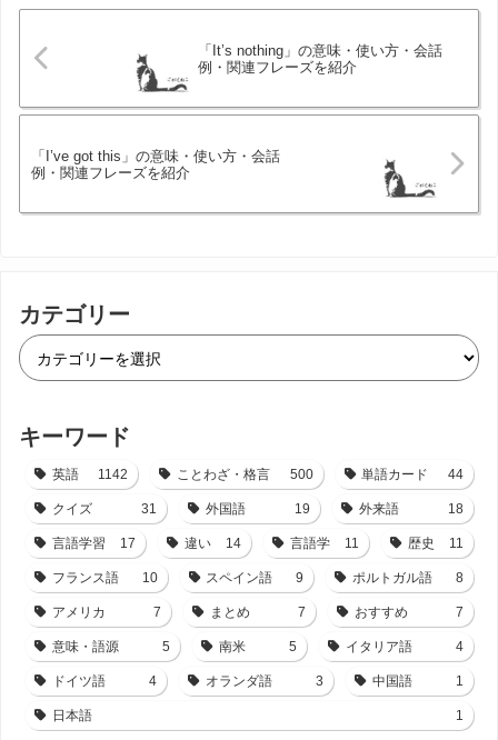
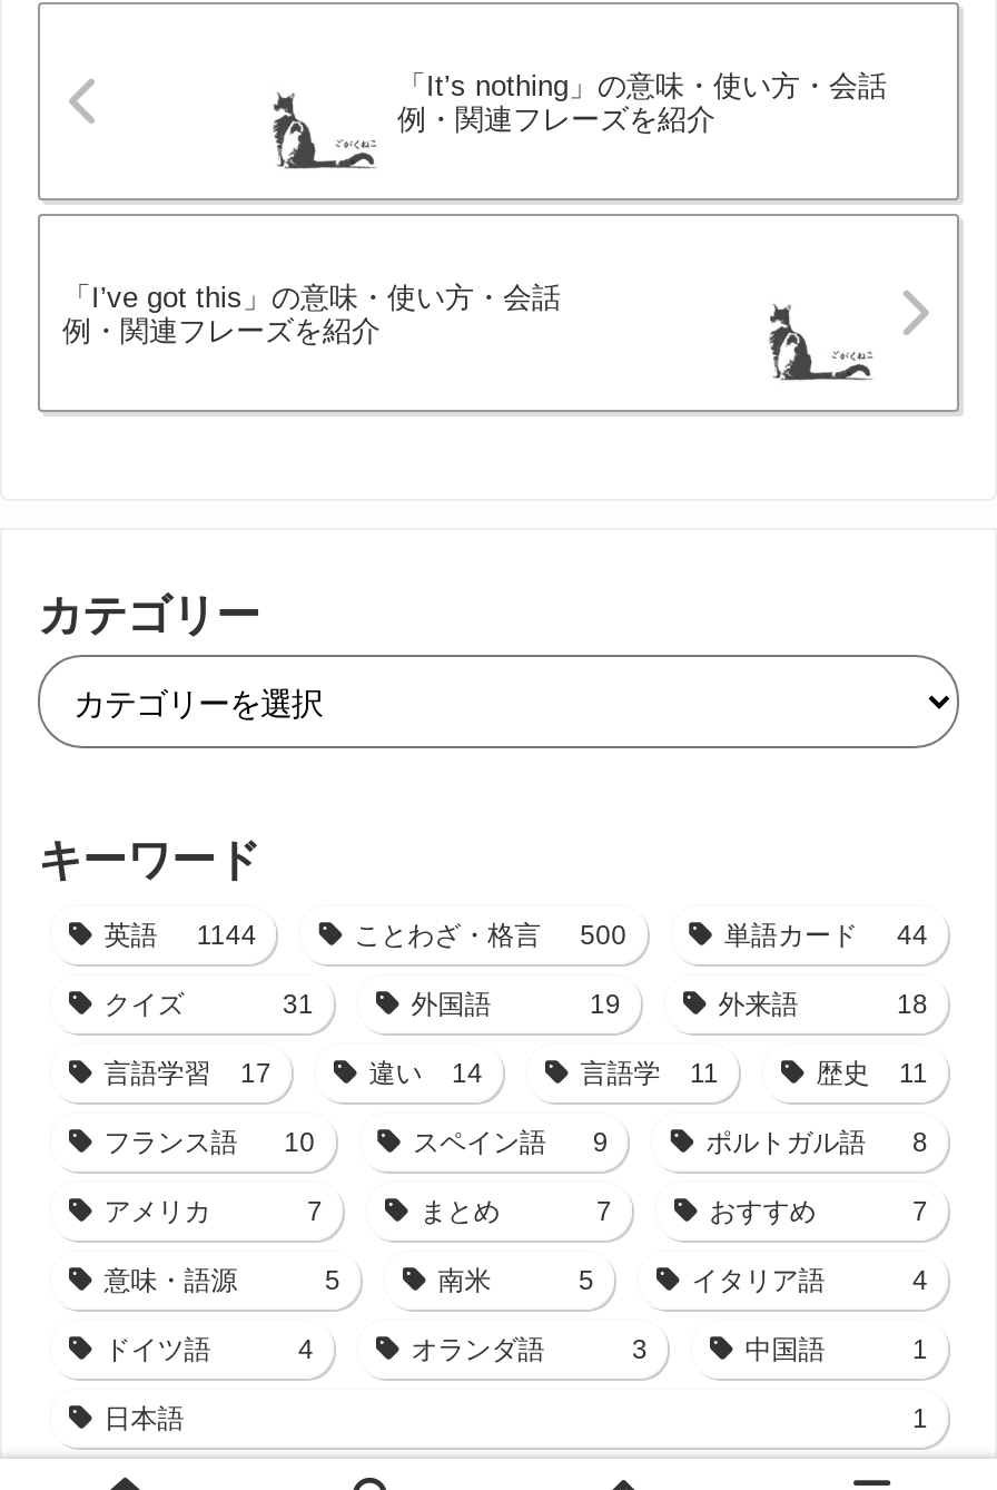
- 英語 1142
+ 英語 1144
